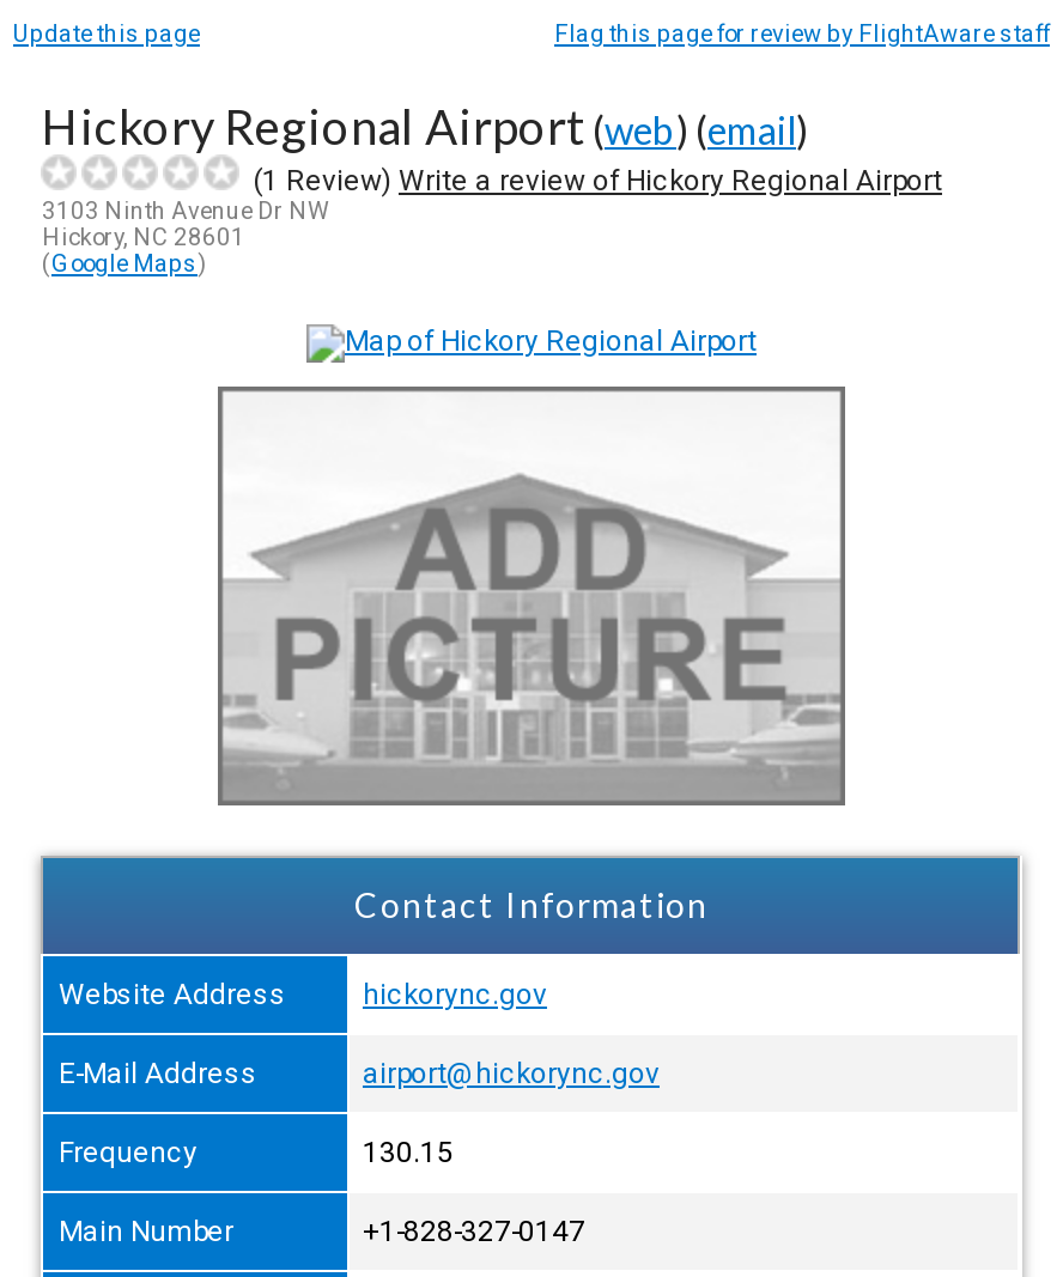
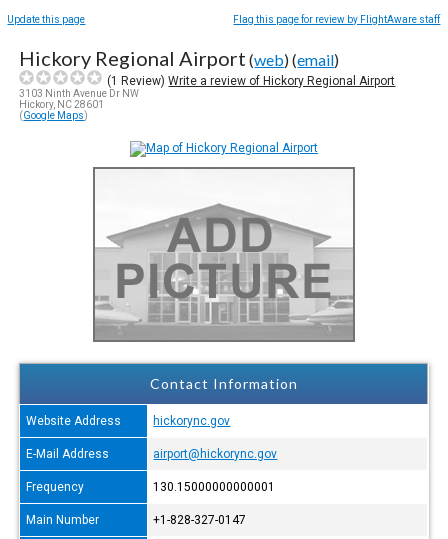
- 130.15
+ 130.15000000000001
